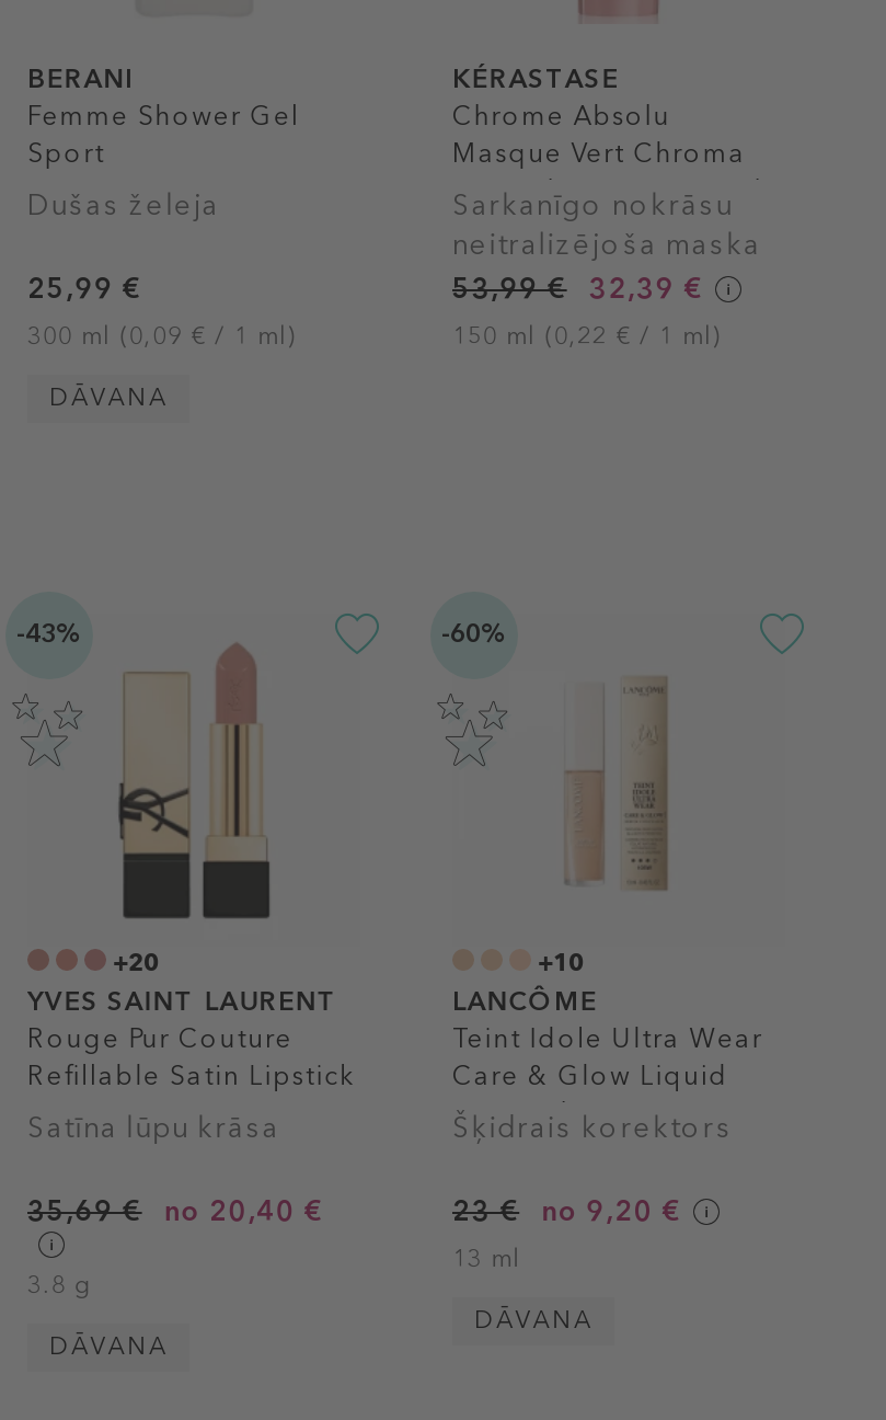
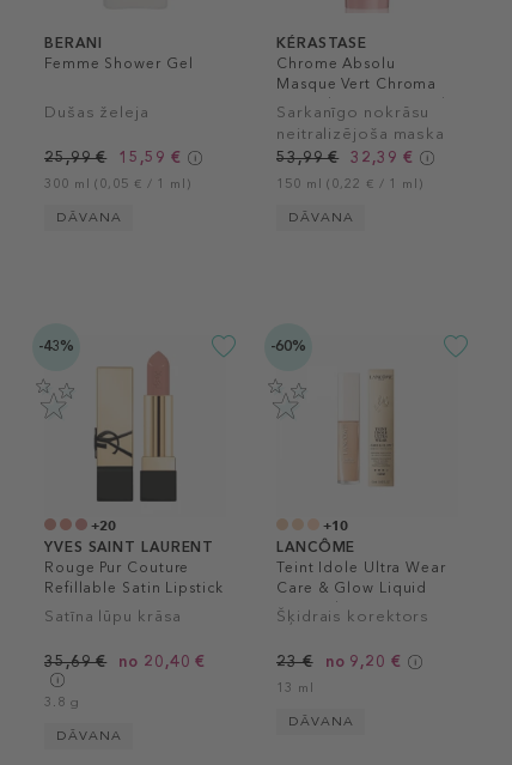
- Sport

- 300 ml (0,09 € / 1 ml)
+ 15,59 €
+ 300 ml (0,05 € / 1 ml)

+ DĀVANA
